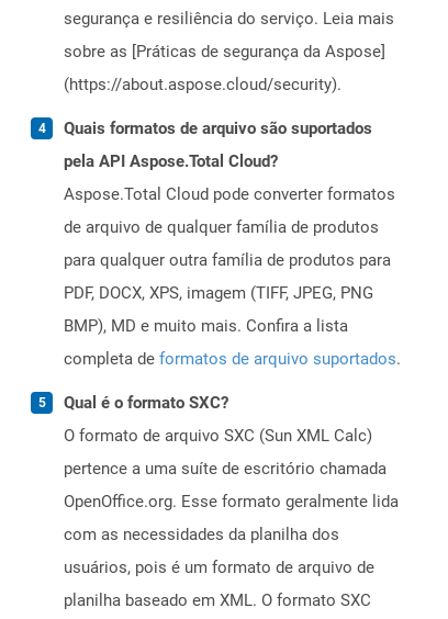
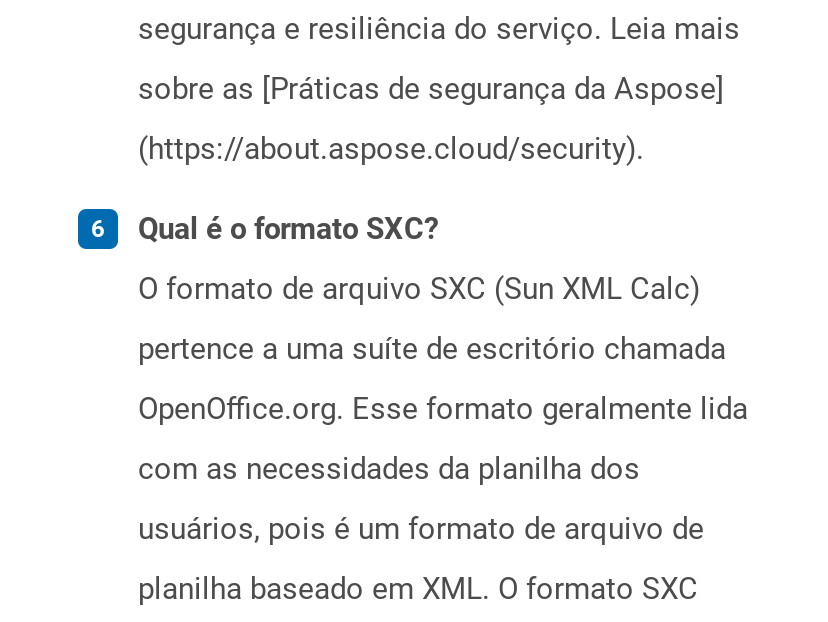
- Quais formatos de arquivo são suportados
- pela API Aspose.Total Cloud?
- Aspose.Total Cloud pode converter formatos
- de arquivo de qualquer família de produtos
- para qualquer outra família de produtos para
- PDF, DOCX, XPS, imagem (TIFF, JPEG, PNG
- BMP), MD e muito mais. Confira a lista
- completa de formatos de arquivo suportados.
